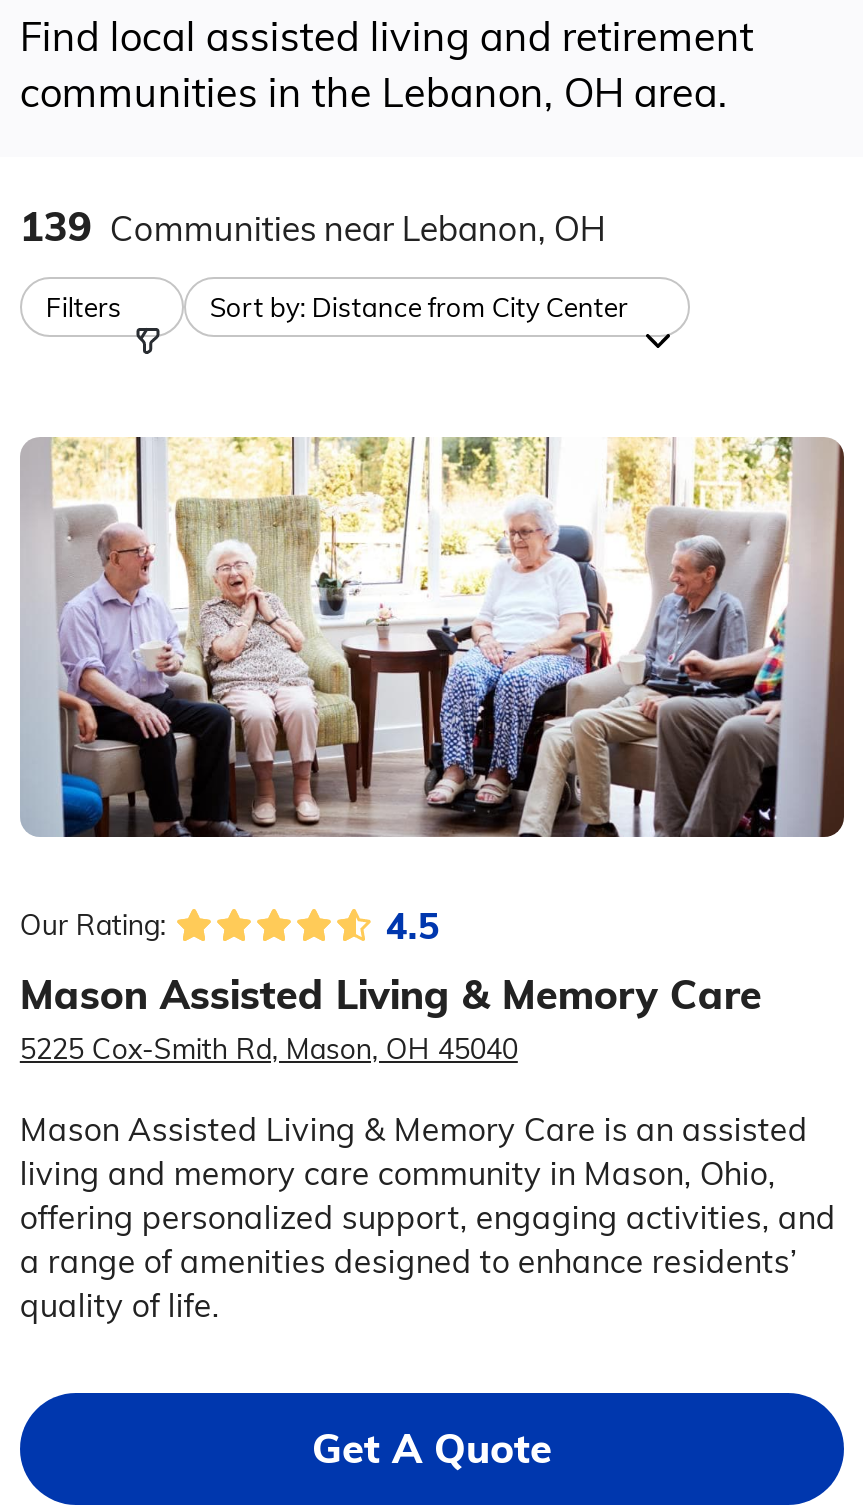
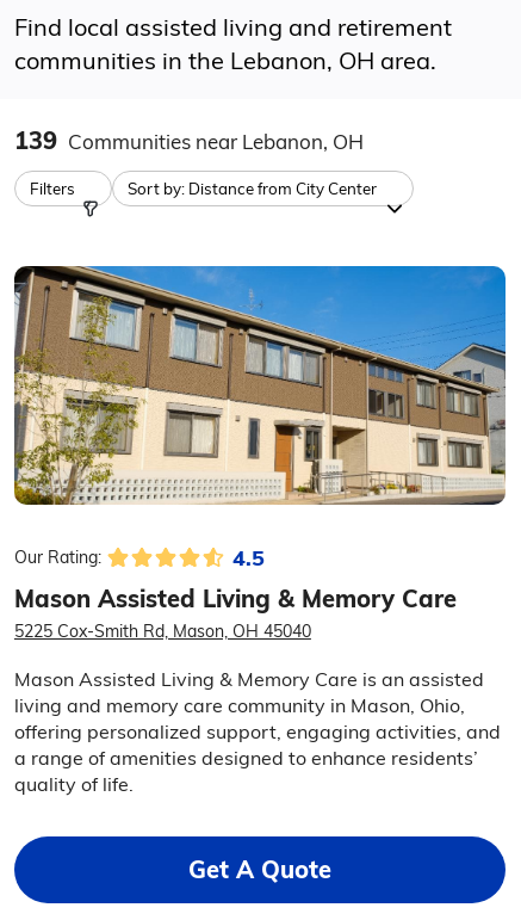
- [image]
+ [image]
